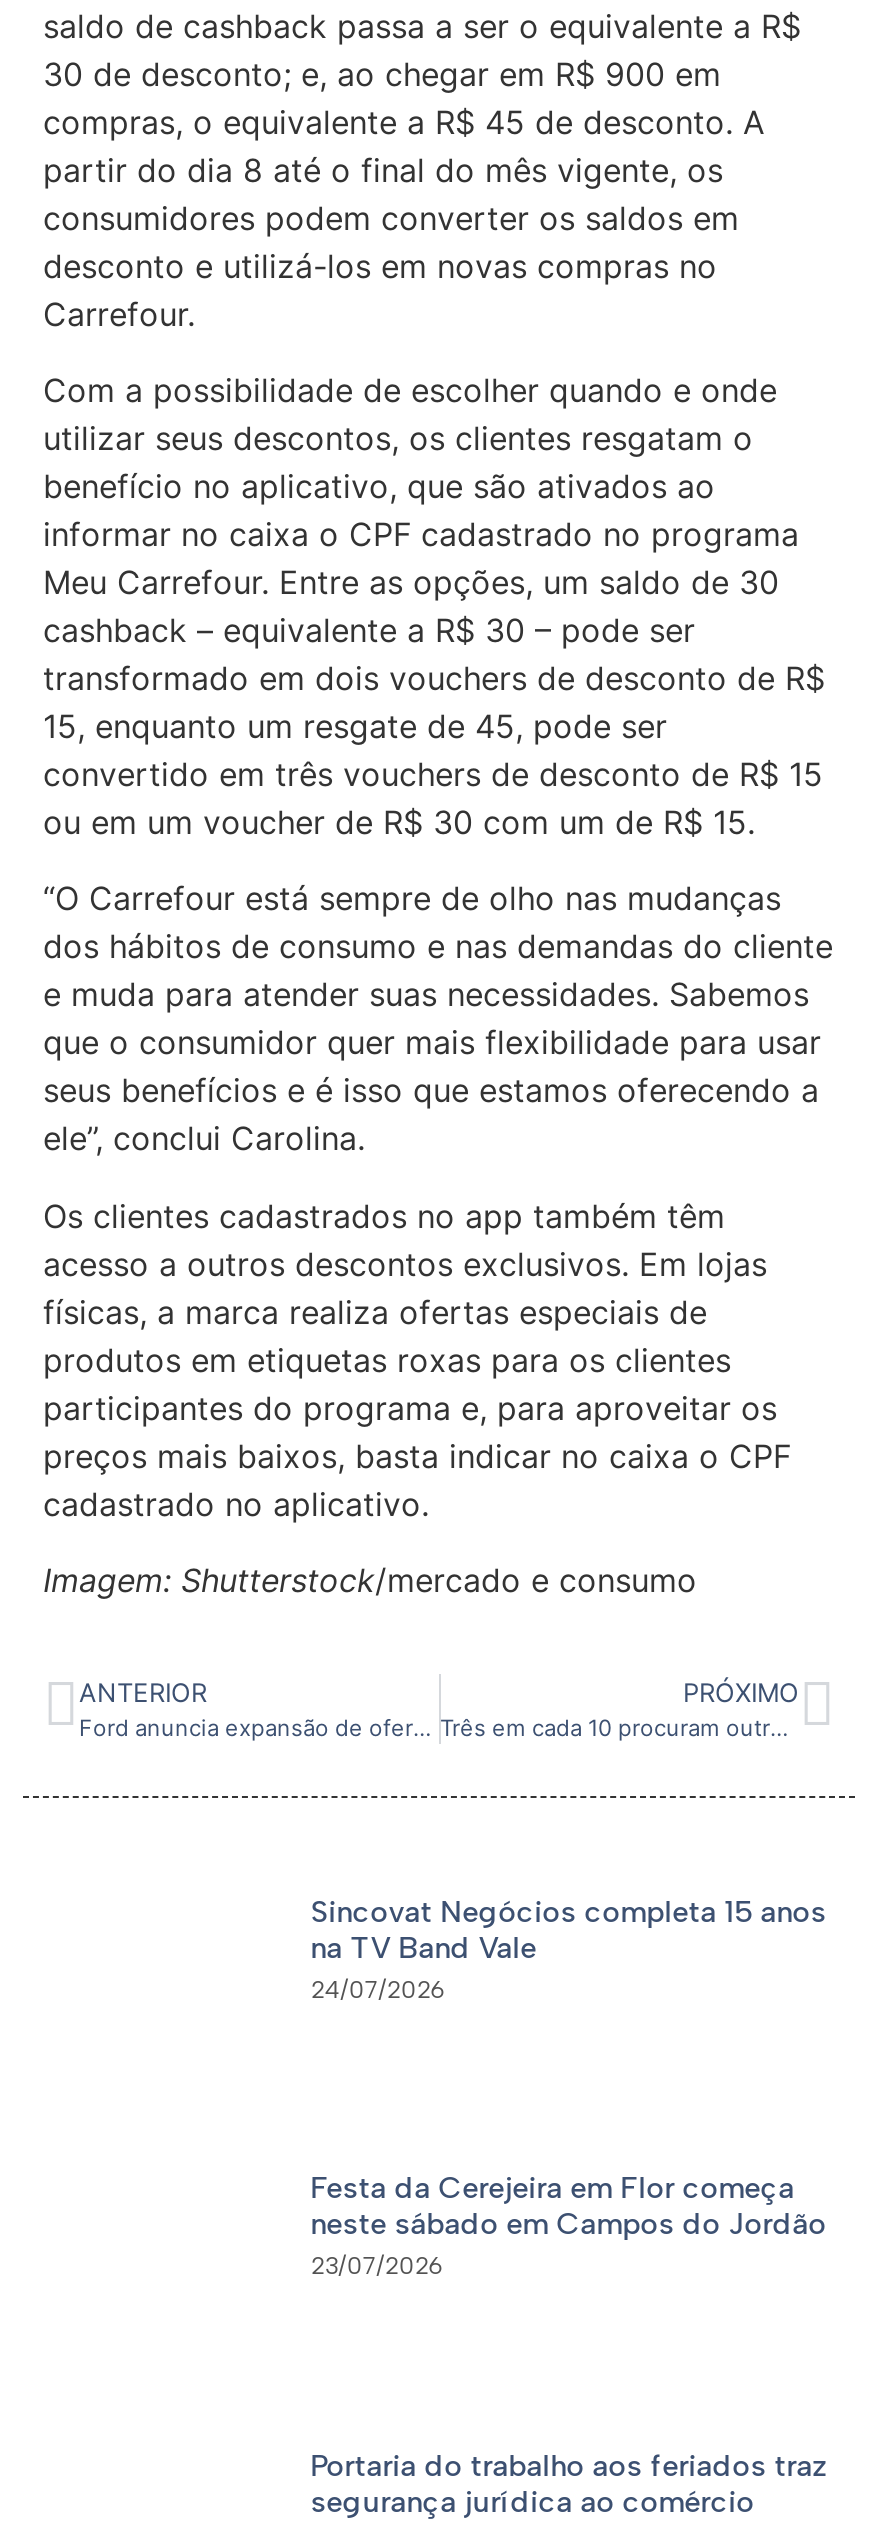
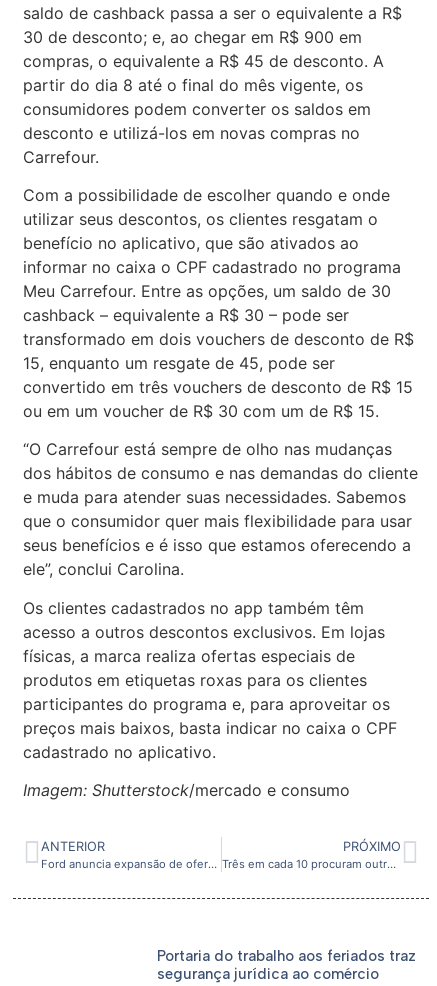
- Sincovat Negócios completa 15 anos
- na TV Band Vale
- 24/07/2026

- Festa da Cerejeira em Flor começa
- neste sábado em Campos do Jordão
- 23/07/2026
